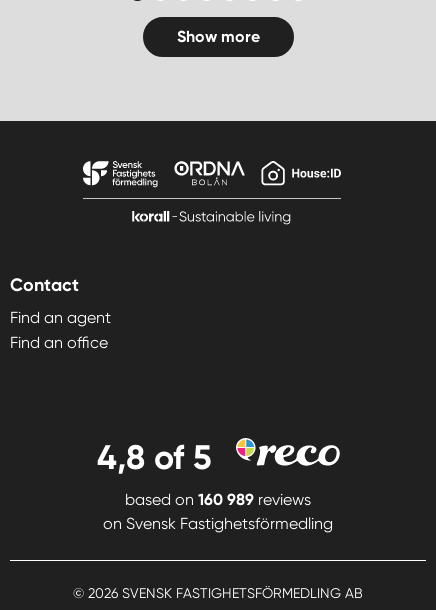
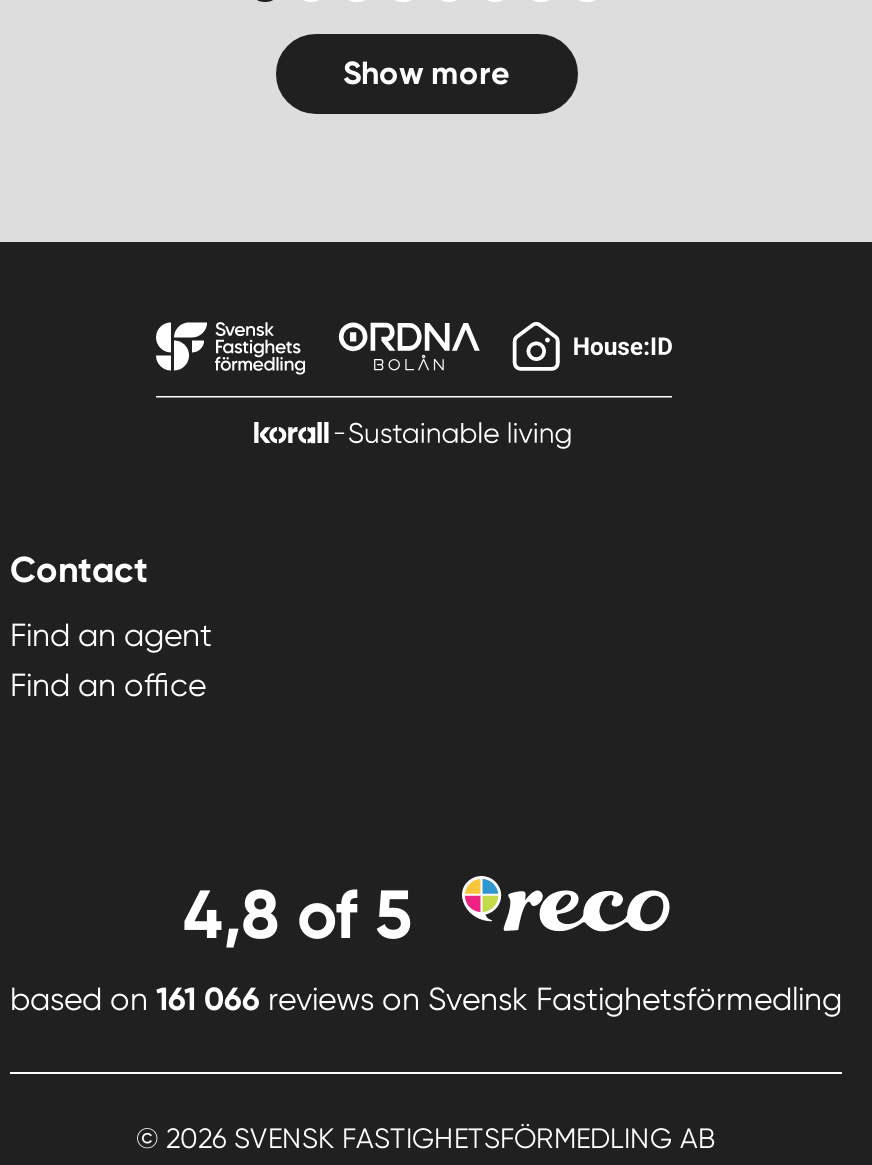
- based on 160 989 reviews
- on Svensk Fastighetsförmedling
+ based on 161 066 reviews on Svensk Fastighetsförmedling
